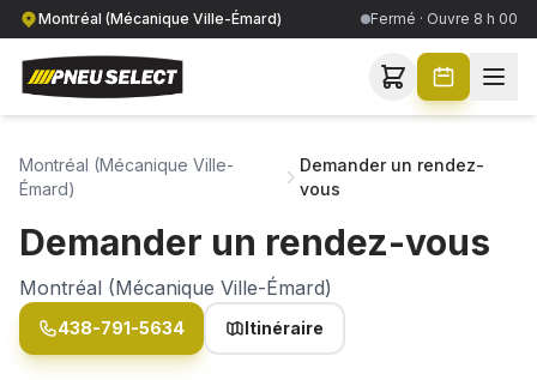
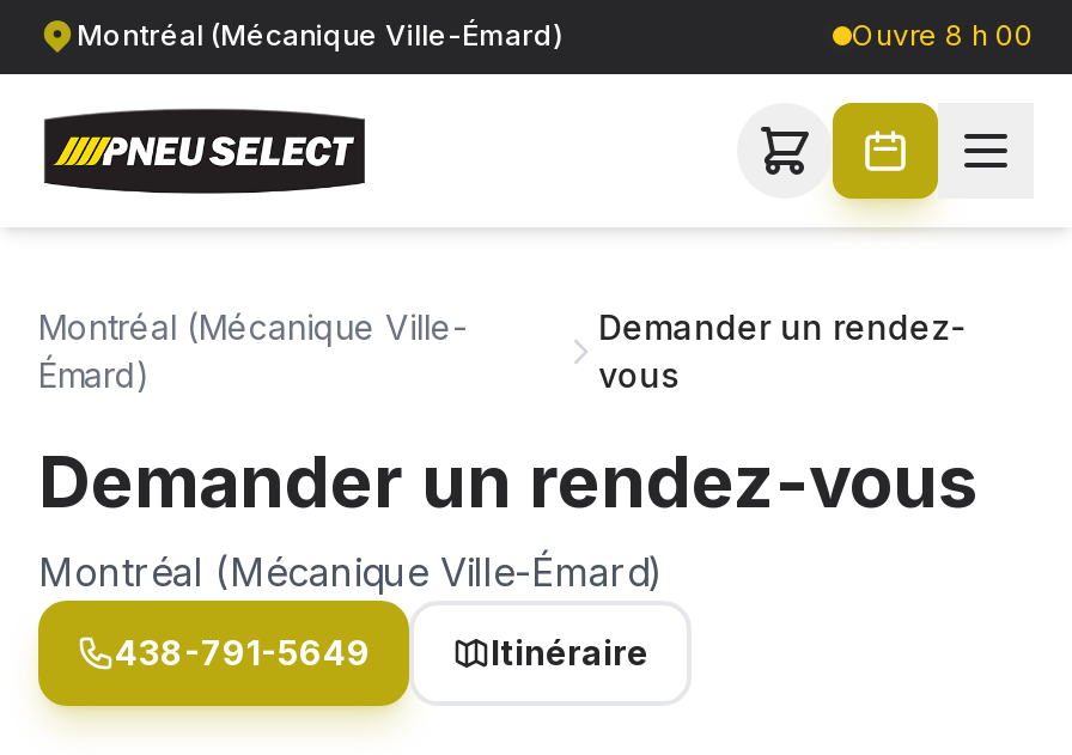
- Fermé · Ouvre 8 h 00
+ Ouvre 8 h 00

- 438-791-5634
+ 438-791-5649
